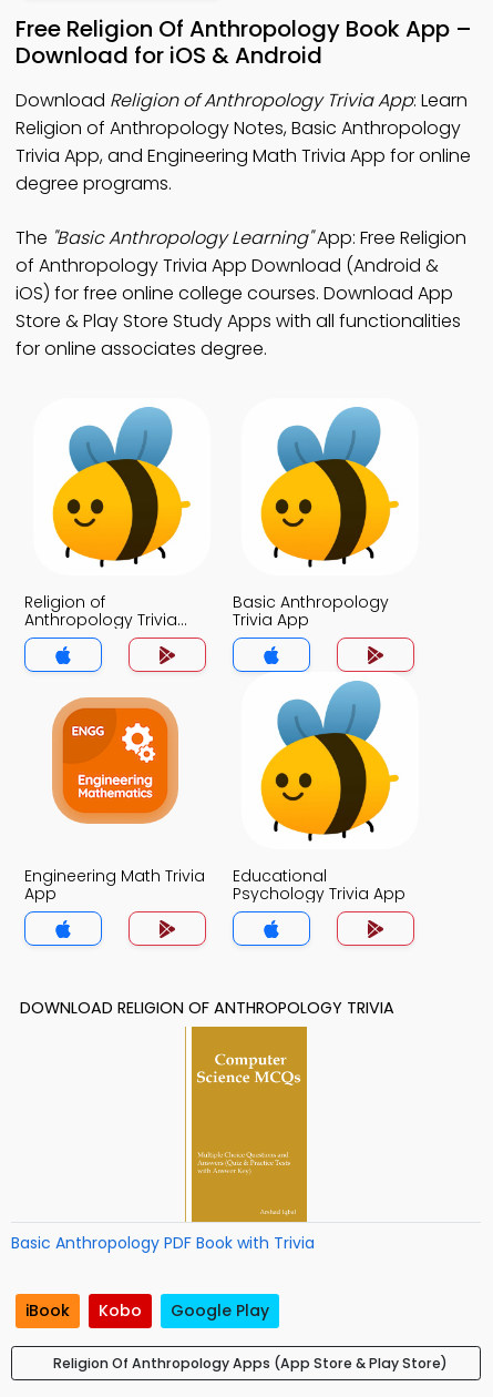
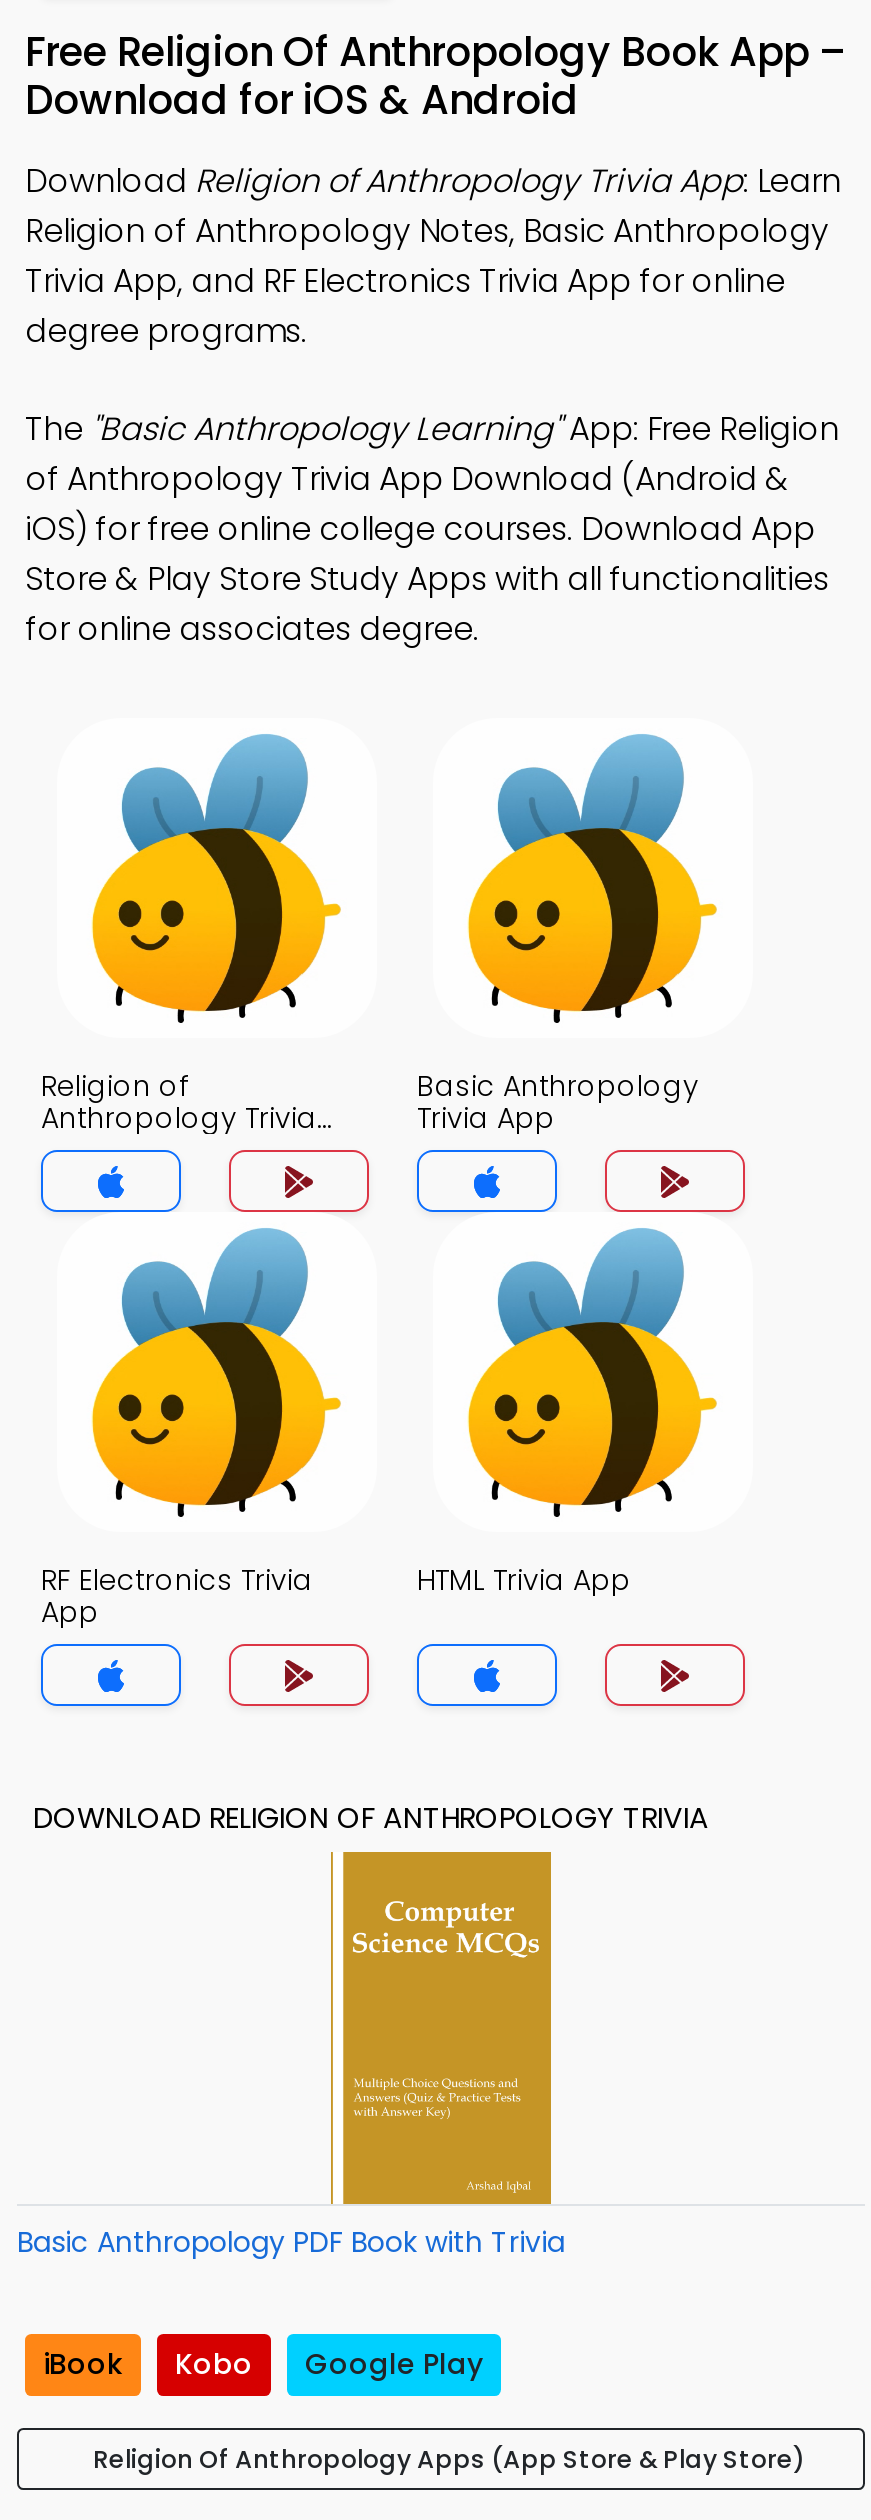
- Trivia App, and Engineering Math Trivia App for online
+ Trivia App, and RF Electronics Trivia App for online

- [image]
- Engineering Math Trivia
+ [image]
+ RF Electronics Trivia

- Educational
- Psychology Trivia App
+ HTML Trivia App
